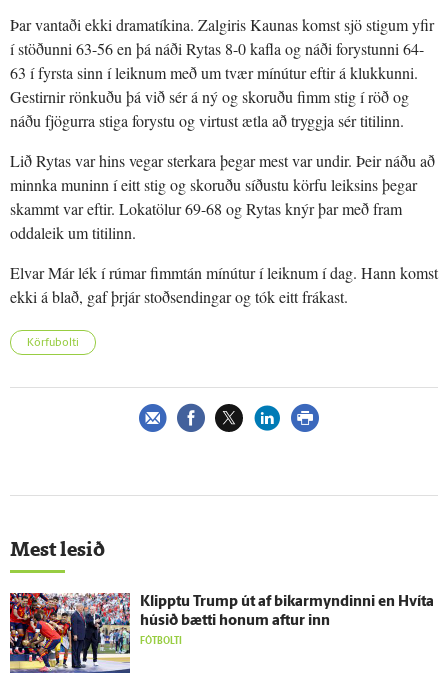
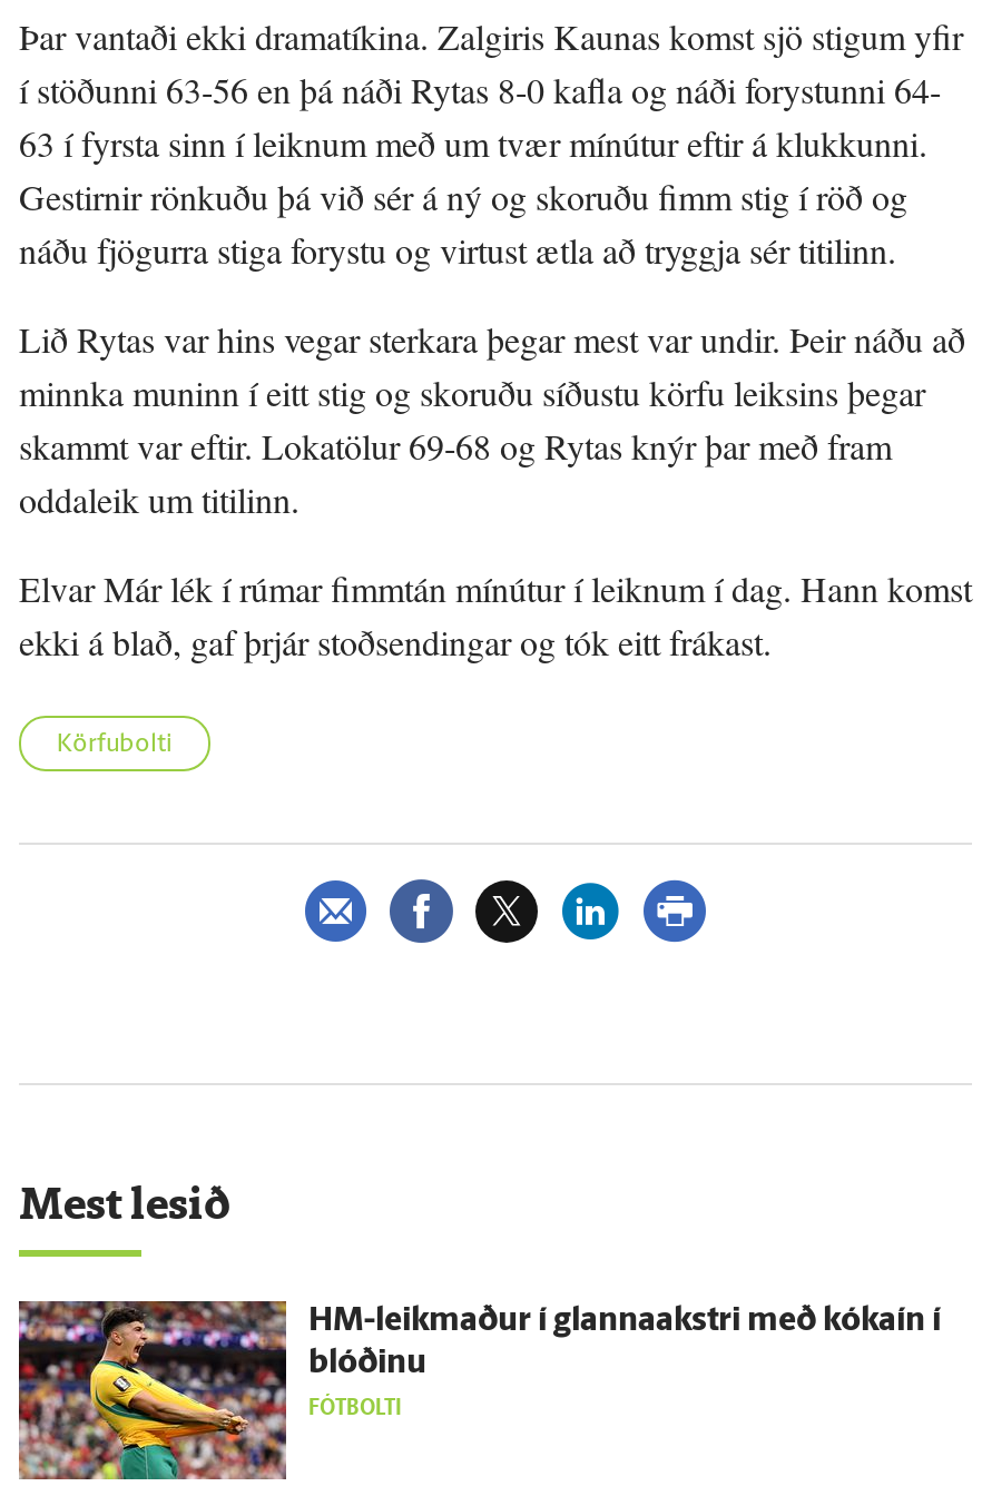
- [image]
- Klipptu Trump út af bikarmyndinni en Hvíta
- húsið bætti honum aftur inn
+ [image]
+ HM-leikmaður í glannaakstri með kókaín í
+ blóðinu
